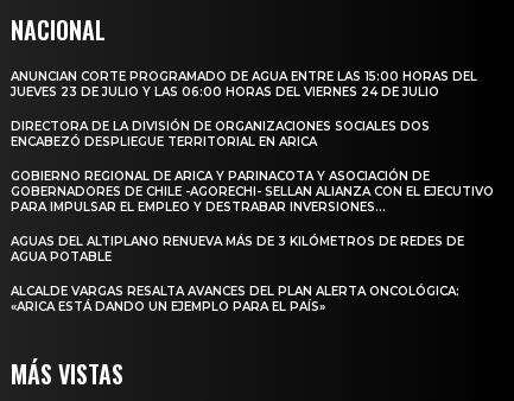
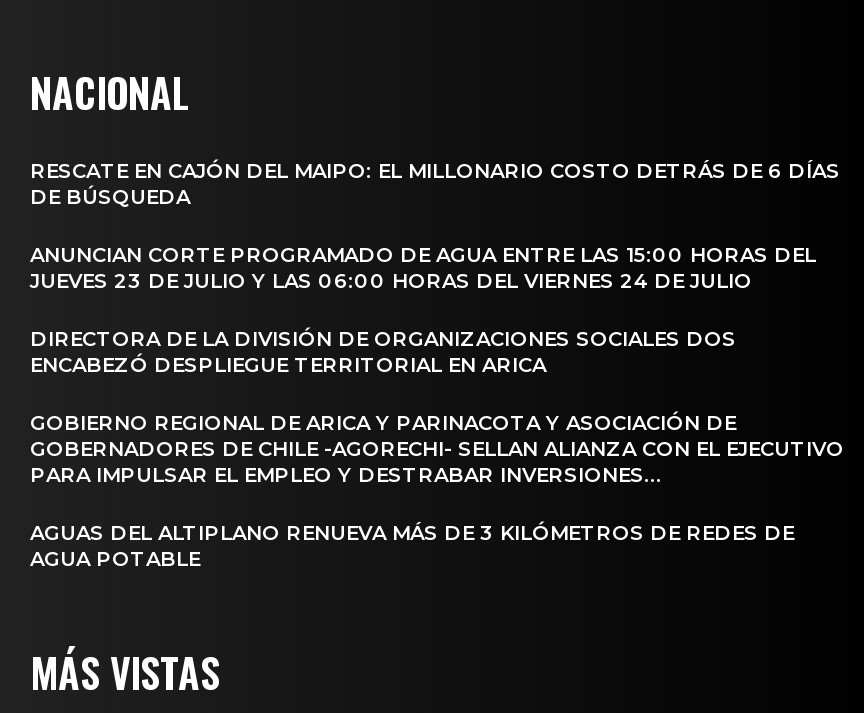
+ RESCATE EN CAJÓN DEL MAIPO: EL MILLONARIO COSTO DETRÁS DE 6 DÍAS
+ DE BÚSQUEDA

moved down: ANUNCIAN CORTE PROGRAMADO DE AGUA ENTRE LAS 15:00 HORAS DEL | JUEVES 23 DE JULIO Y LAS 06:00 HORAS DEL VIERNES 24 DE JULIO | DIRECTORA DE LA DIVISIÓN DE ORGANIZACIONES SOCIALES DOS | ... | AGUAS DEL ALTIPLANO RENUEVA MÁS DE 3 KILÓMETROS DE REDES DE | AGUA POTABLE

- ALCALDE VARGAS RESALTA AVANCES DEL PLAN ALERTA ONCOLÓGICA:
- «ARICA ESTÁ DANDO UN EJEMPLO PARA EL PAÍS»
